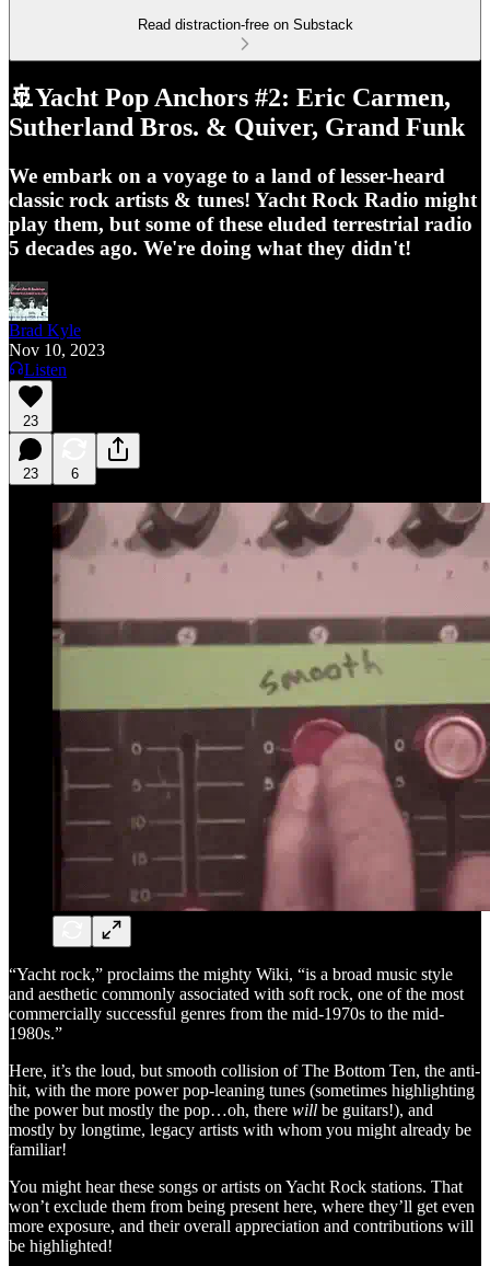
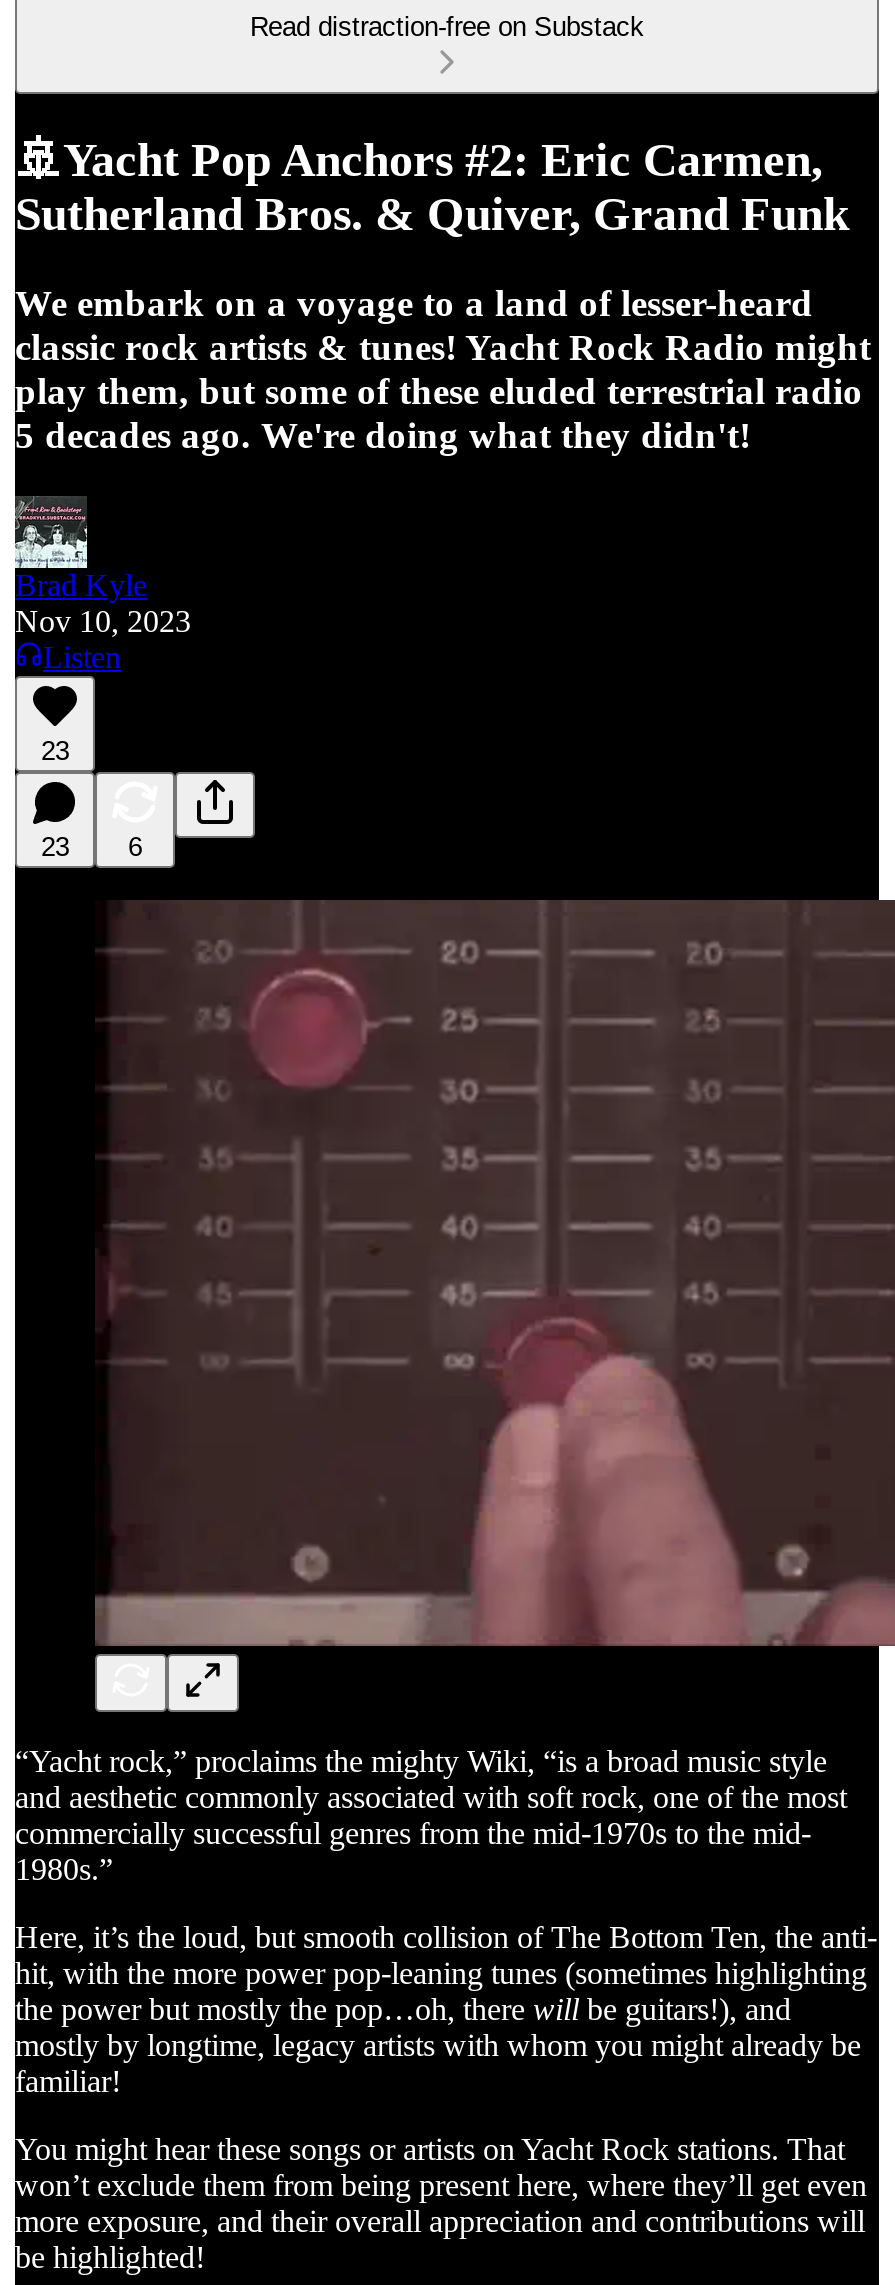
- [image]
+ [image]
